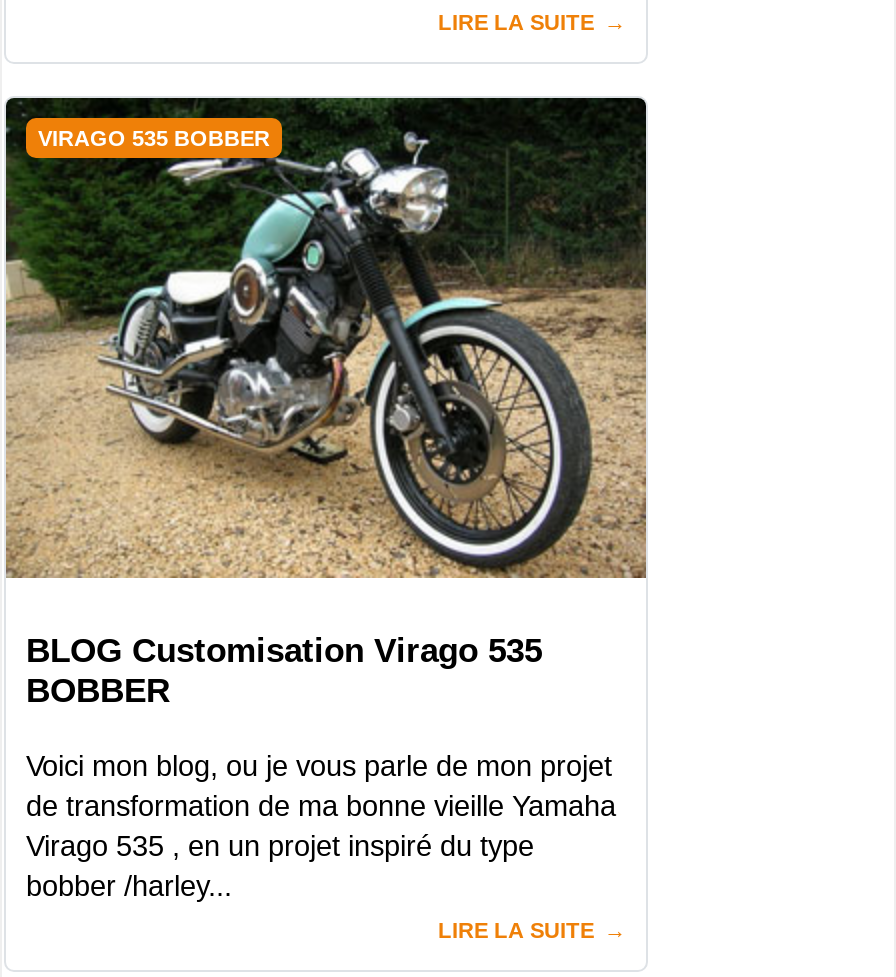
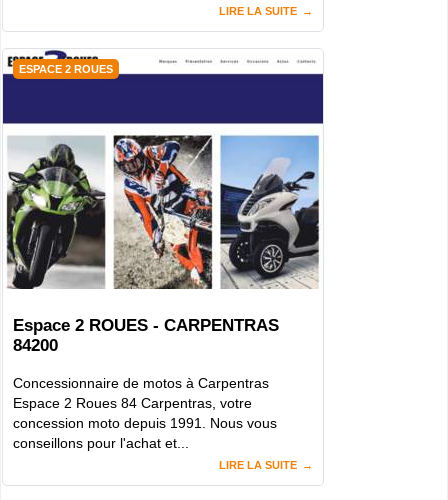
- [image]
- VIRAGO 535 BOBBER
+ [image]
+ ESPACE 2 ROUES

- BLOG Customisation Virago 535
- BOBBER
+ Espace 2 ROUES - CARPENTRAS
+ 84200

- Voici mon blog, ou je vous parle de mon projet
- de transformation de ma bonne vieille Yamaha
- Virago 535 , en un projet inspiré du type
- bobber /harley...
+ Concessionnaire de motos à Carpentras
+ Espace 2 Roues 84 Carpentras, votre
+ concession moto depuis 1991. Nous vous
+ conseillons pour l'achat et...
